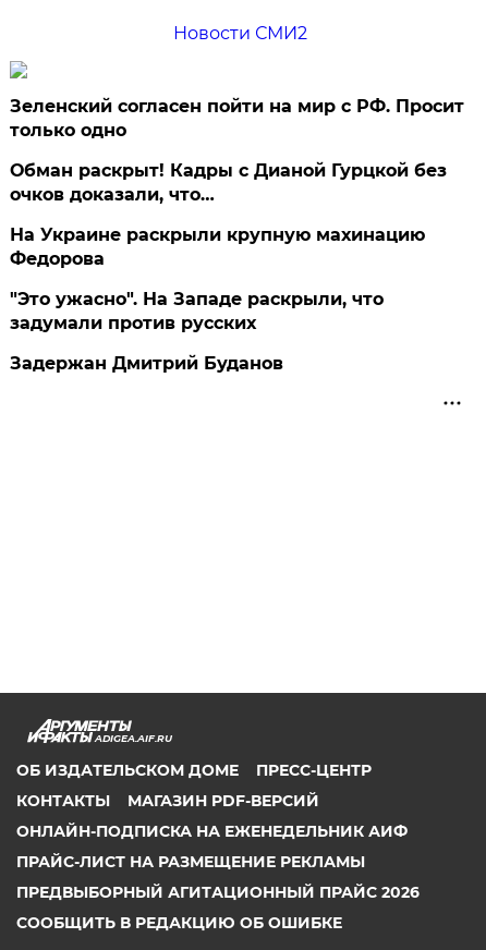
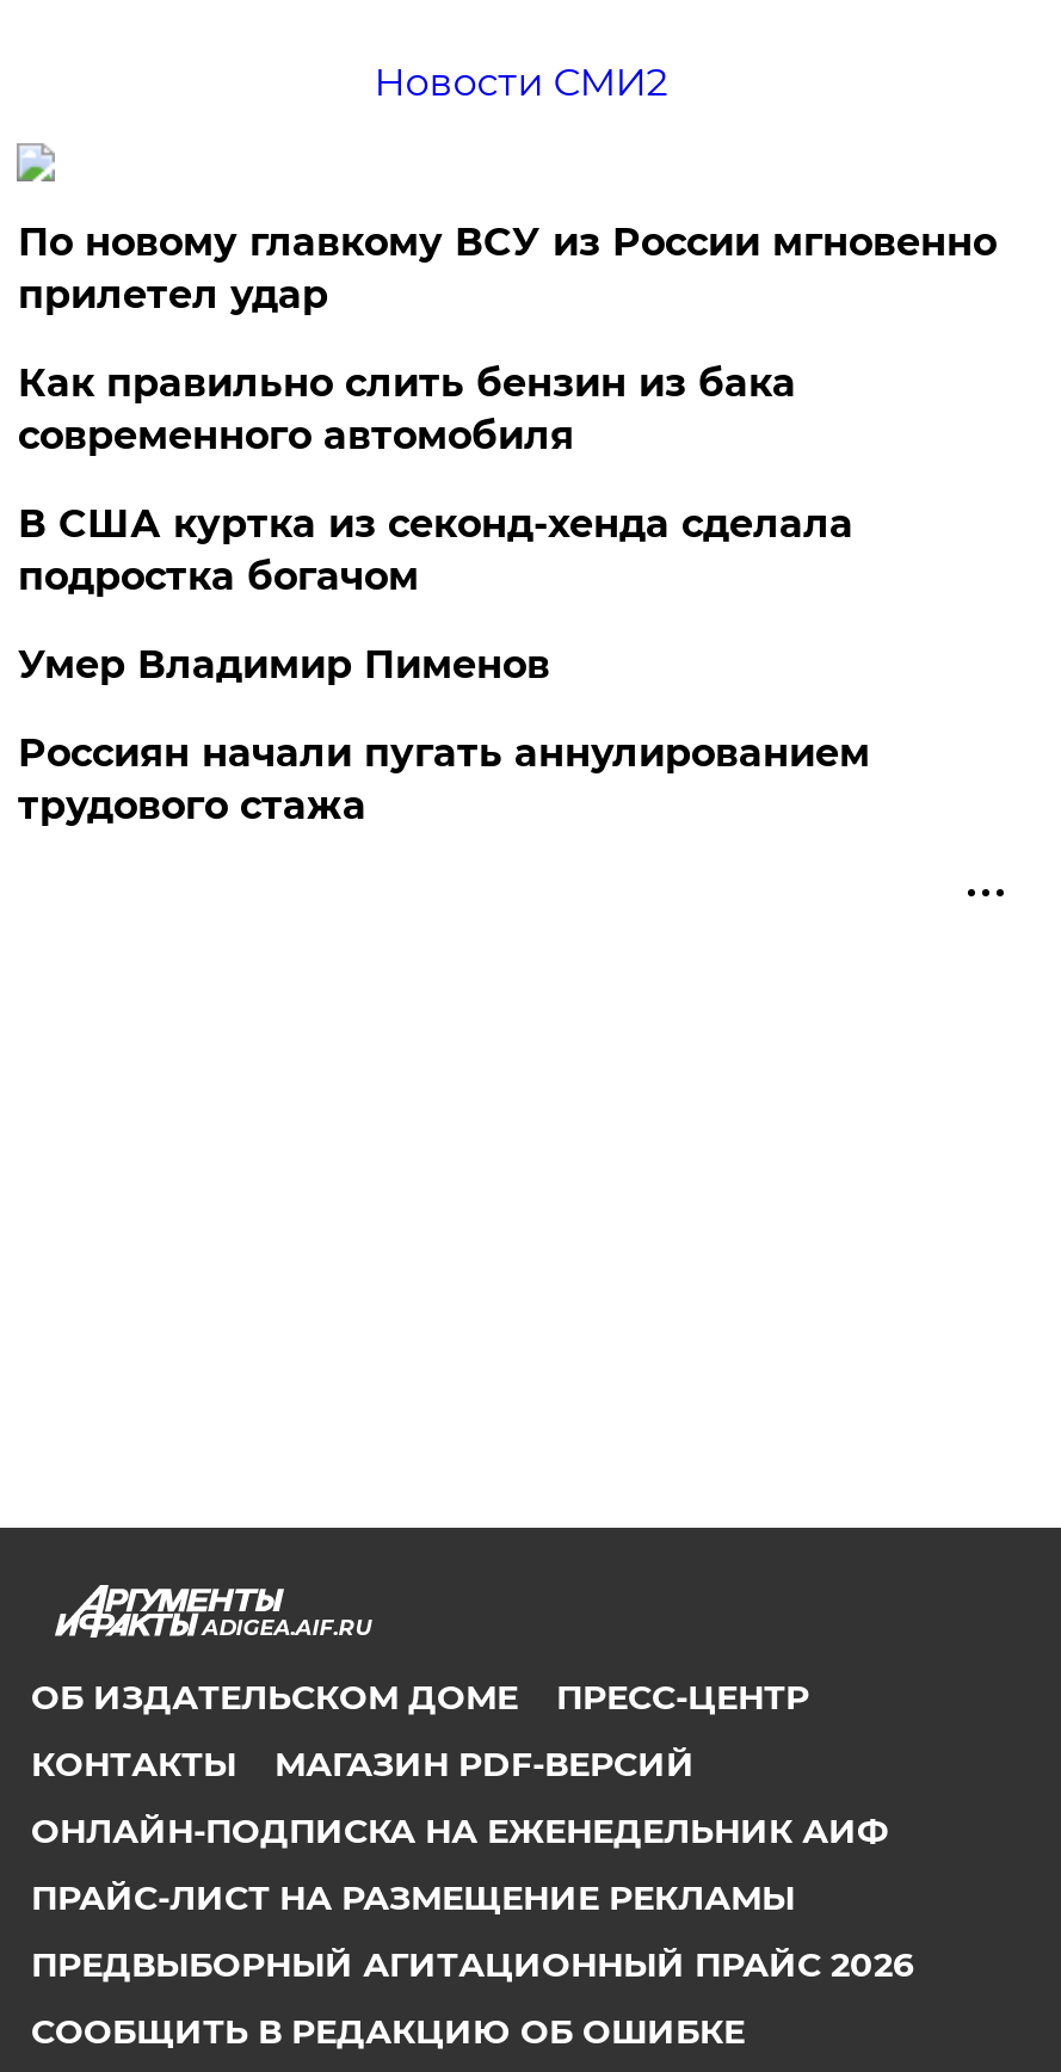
- Зеленский согласен пойти на мир с РФ. Просит
- только одно
+ По новому главкому ВСУ из России мгновенно
+ прилетел удар

- Обман раскрыт! Кадры с Дианой Гурцкой без
- очков доказали, что…
+ Как правильно слить бензин из бака
+ современного автомобиля

- На Украине раскрыли крупную махинацию
- Федорова
+ В США куртка из секонд-хенда сделала
+ подростка богачом

- "Это ужасно". На Западе раскрыли, что
- задумали против русских
+ Умер Владимир Пименов

- Задержан Дмитрий Буданов
+ Россиян начали пугать аннулированием
+ трудового стажа
